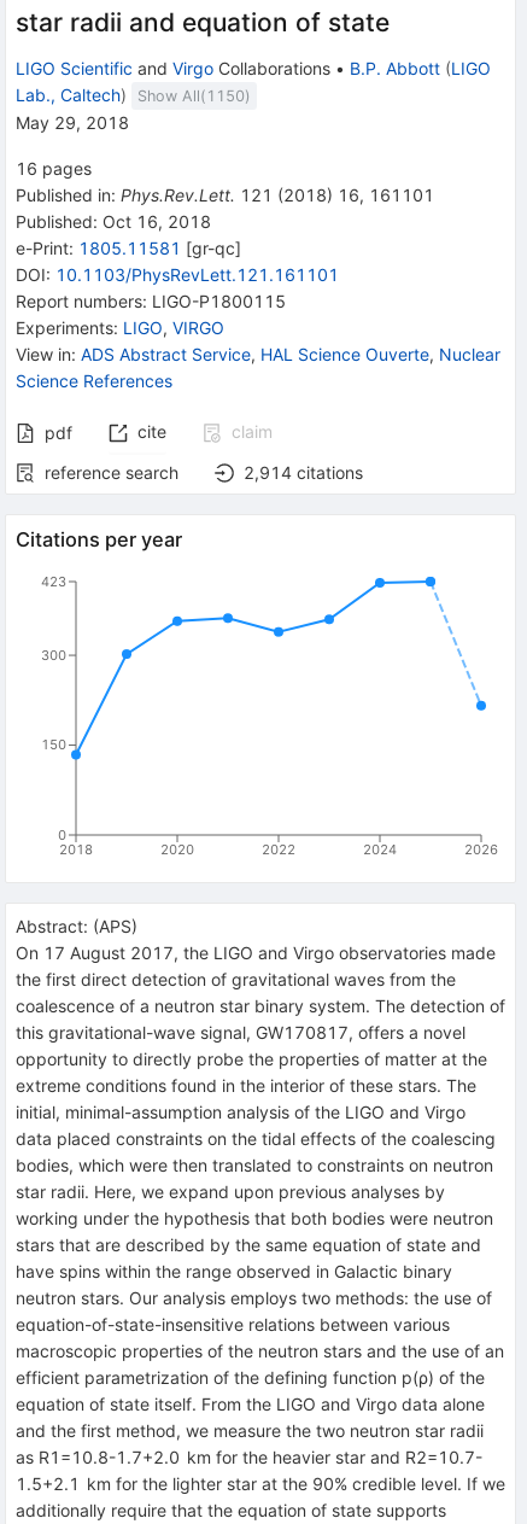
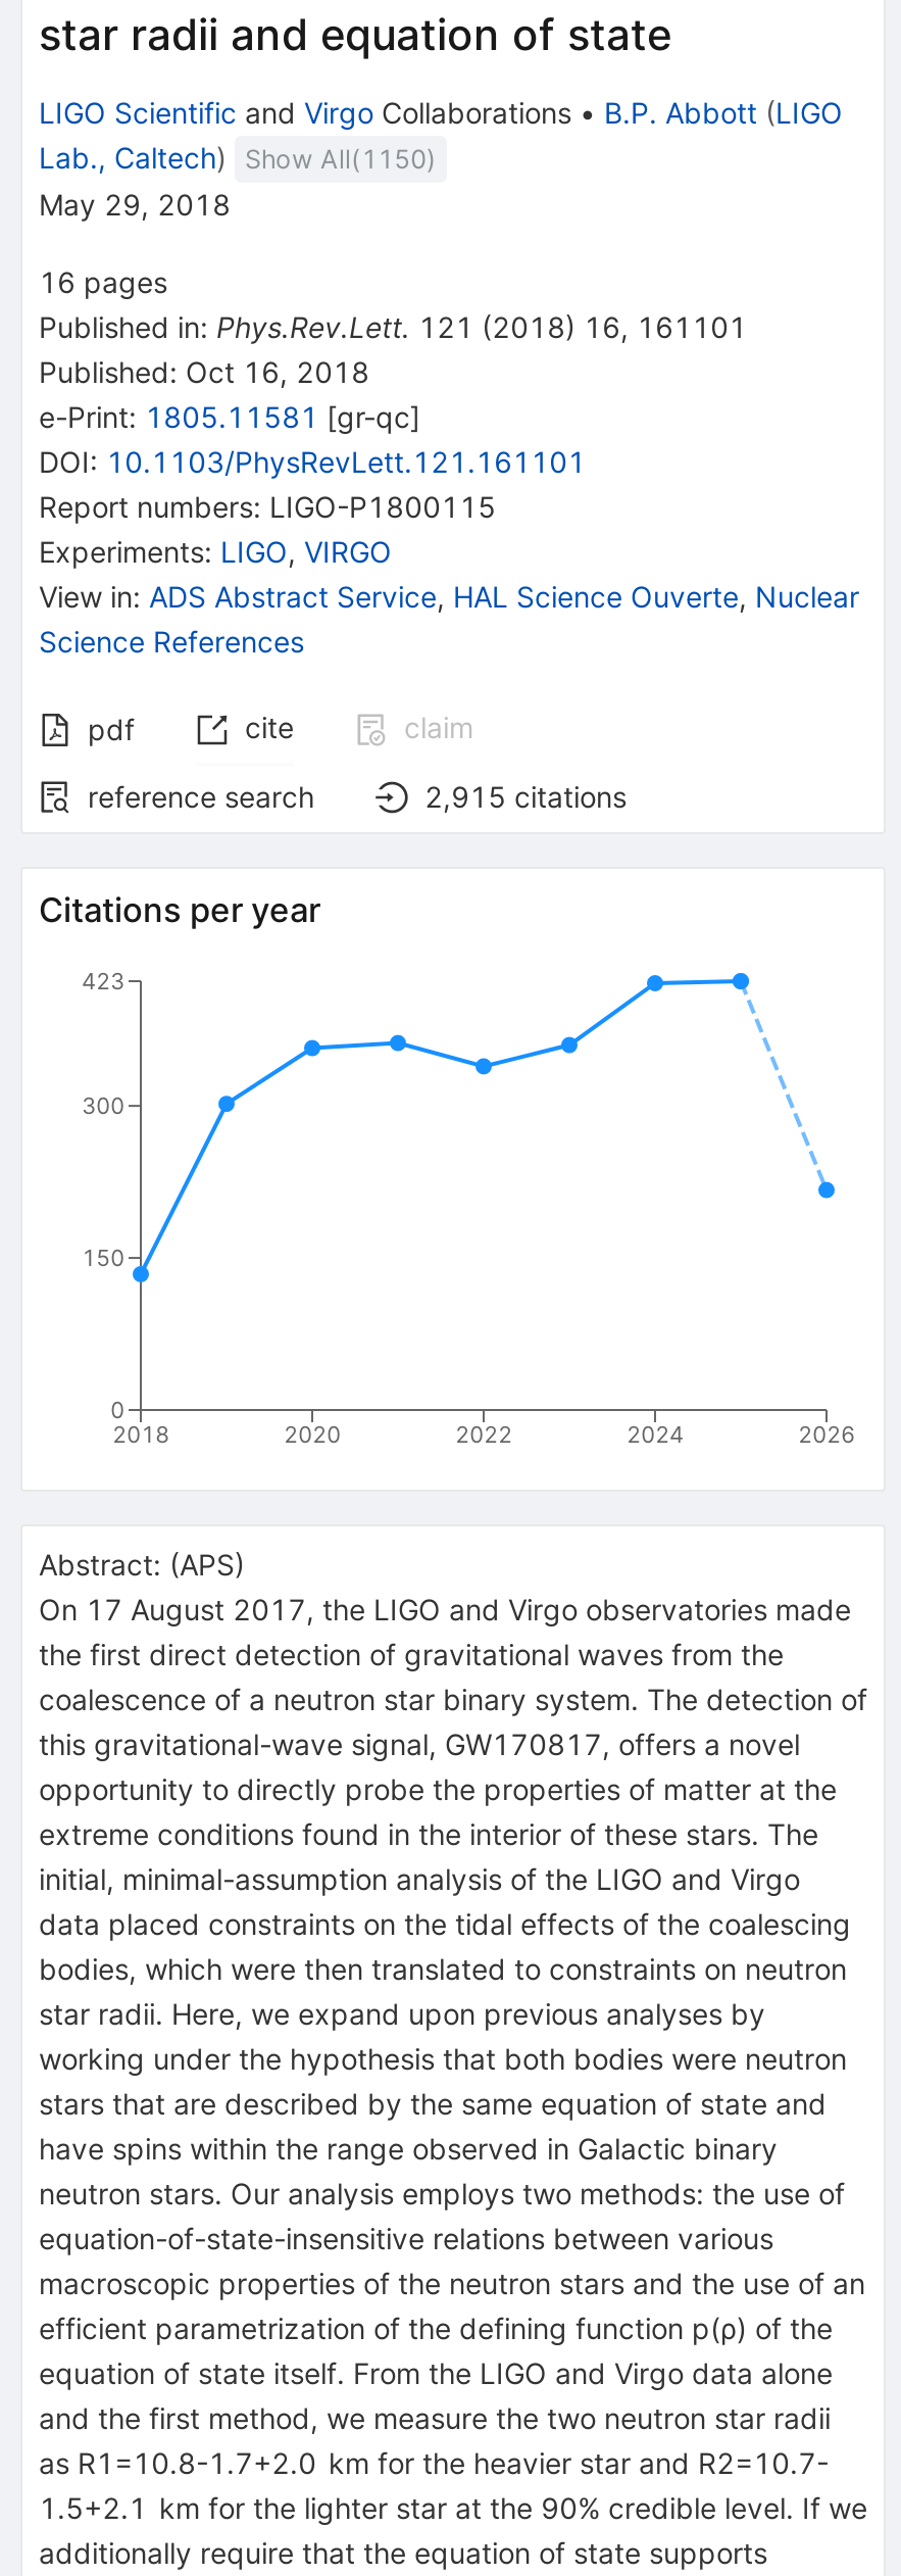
- 2,914 citations
+ 2,915 citations
